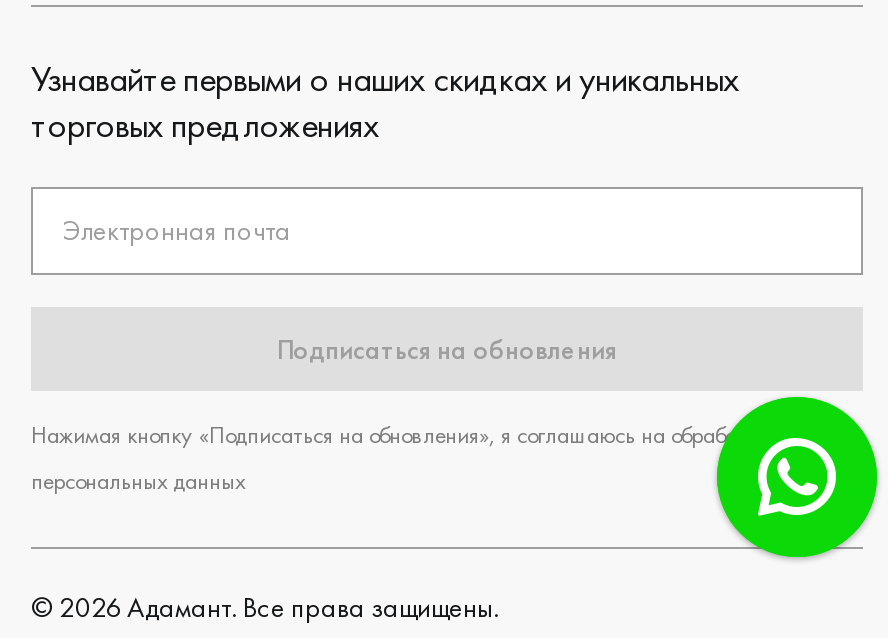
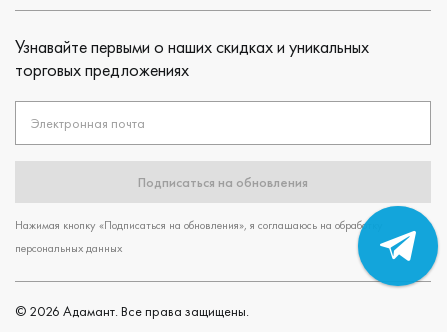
- [image]
+ [image]
